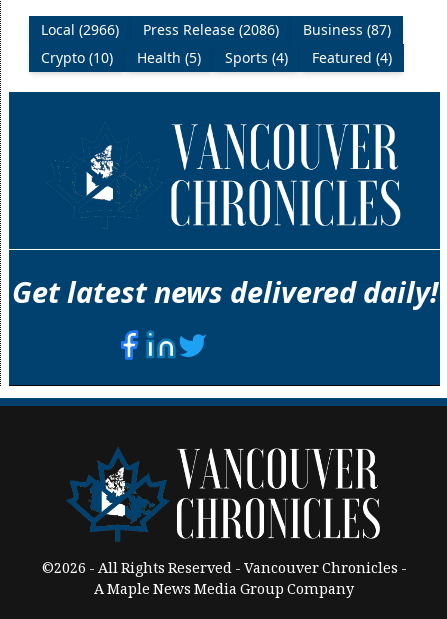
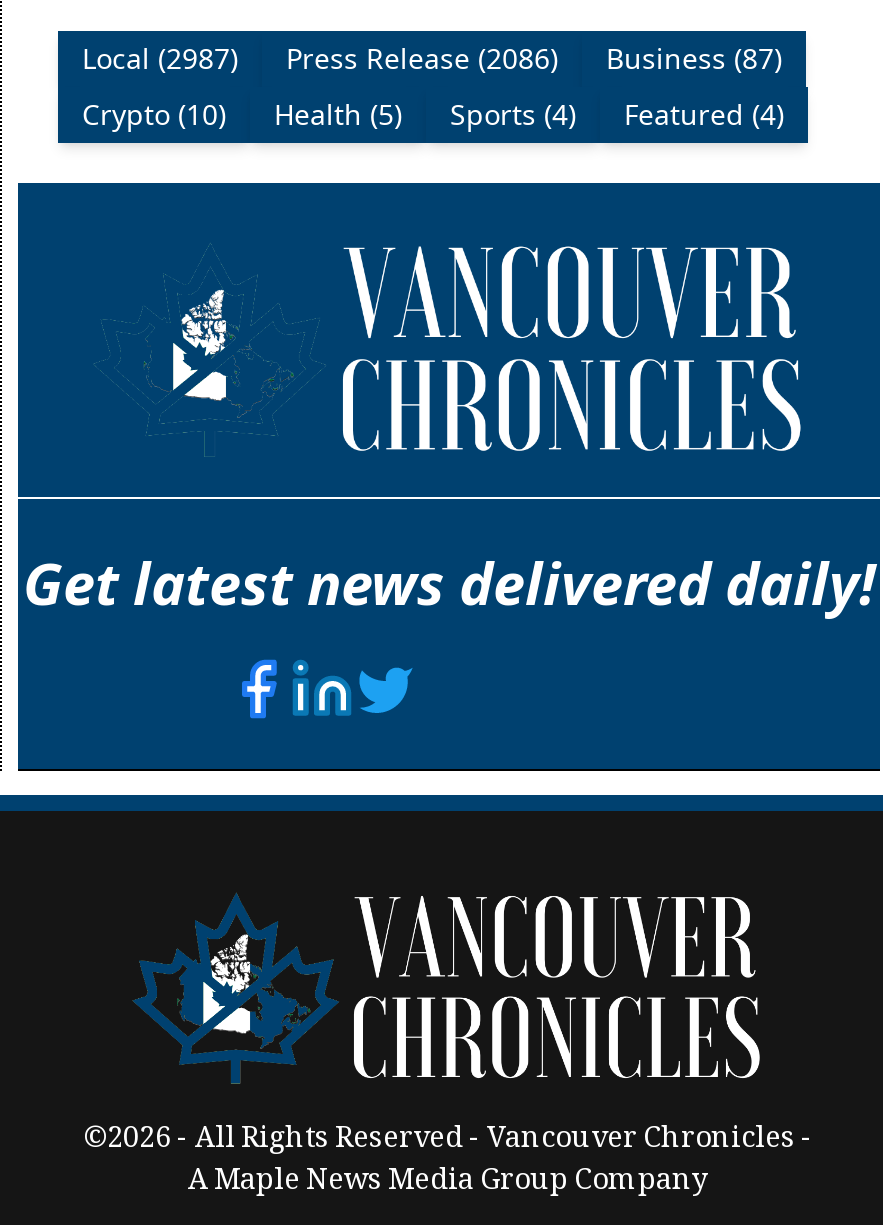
- Local (2966) Press Release (2086) Business (87)
+ Local (2987) Press Release (2086) Business (87)
